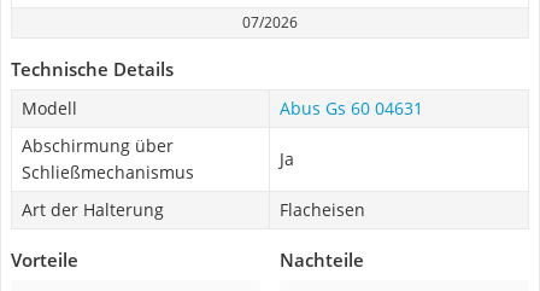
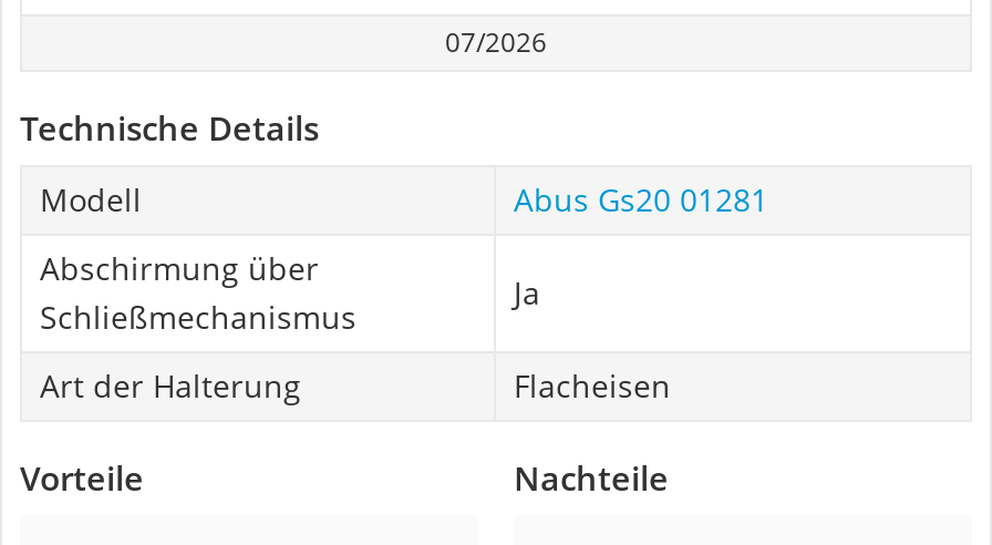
- Abus Gs 60 04631
+ Abus Gs20 01281
